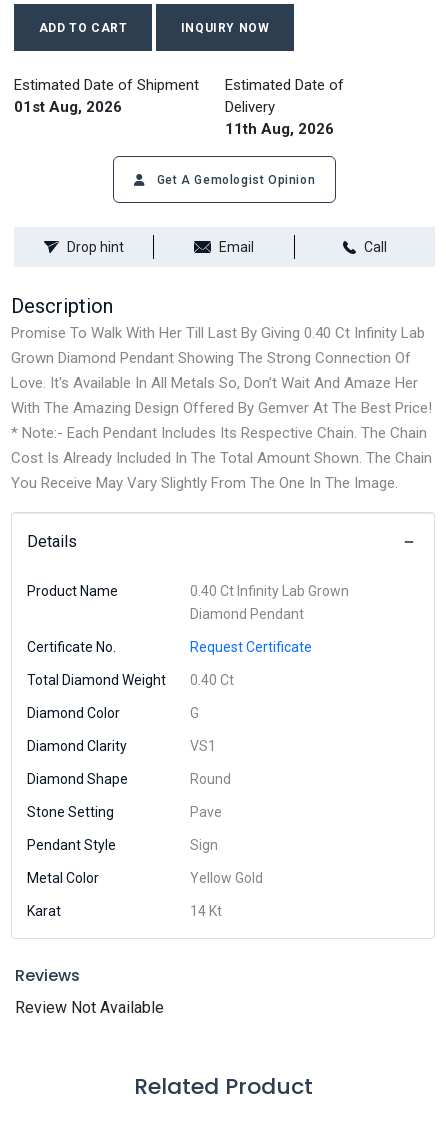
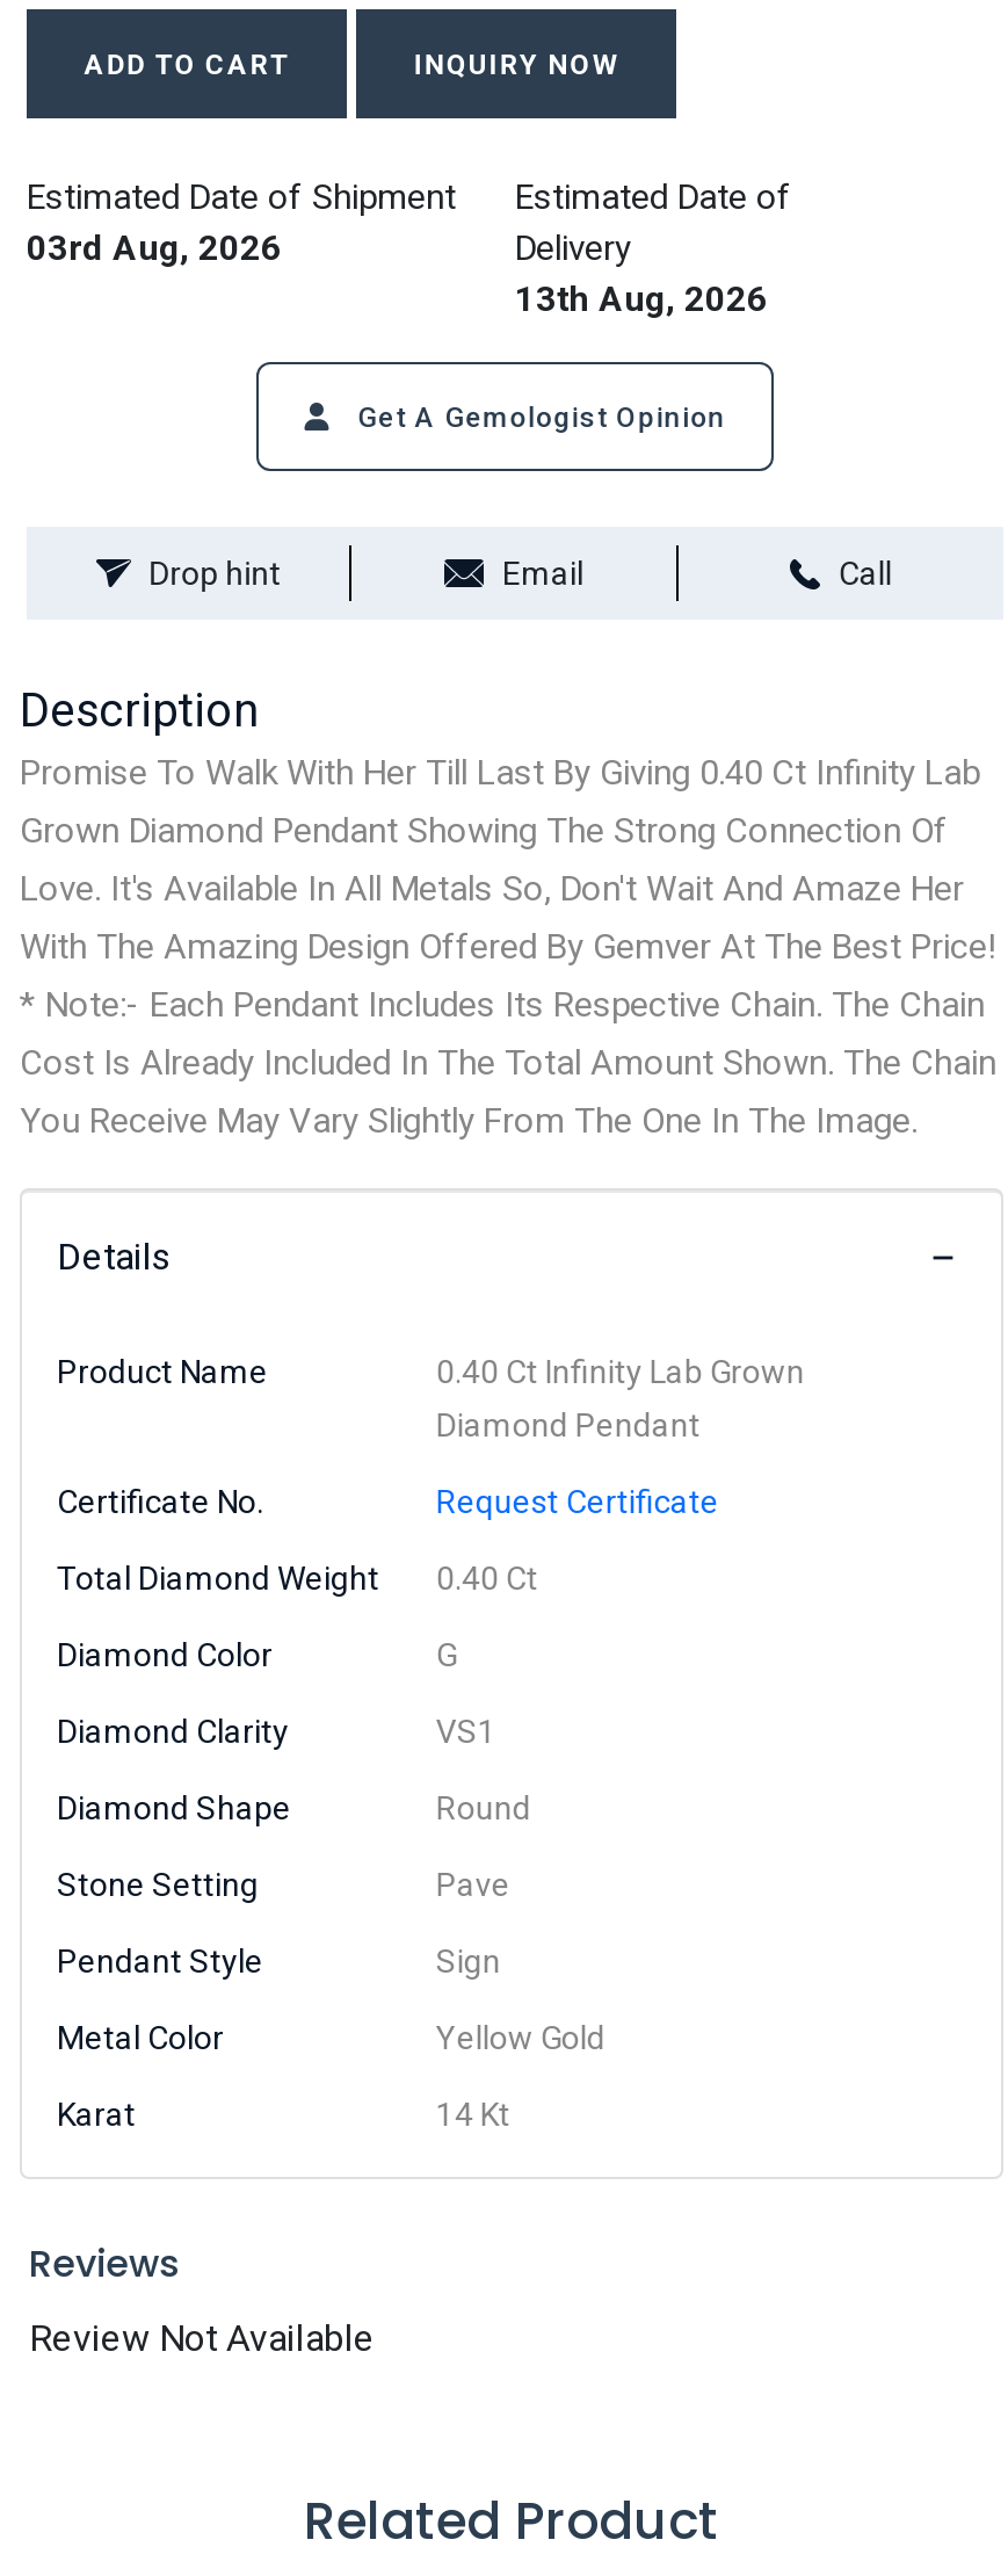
- 01st Aug, 2026
+ 03rd Aug, 2026

- 11th Aug, 2026
+ 13th Aug, 2026
